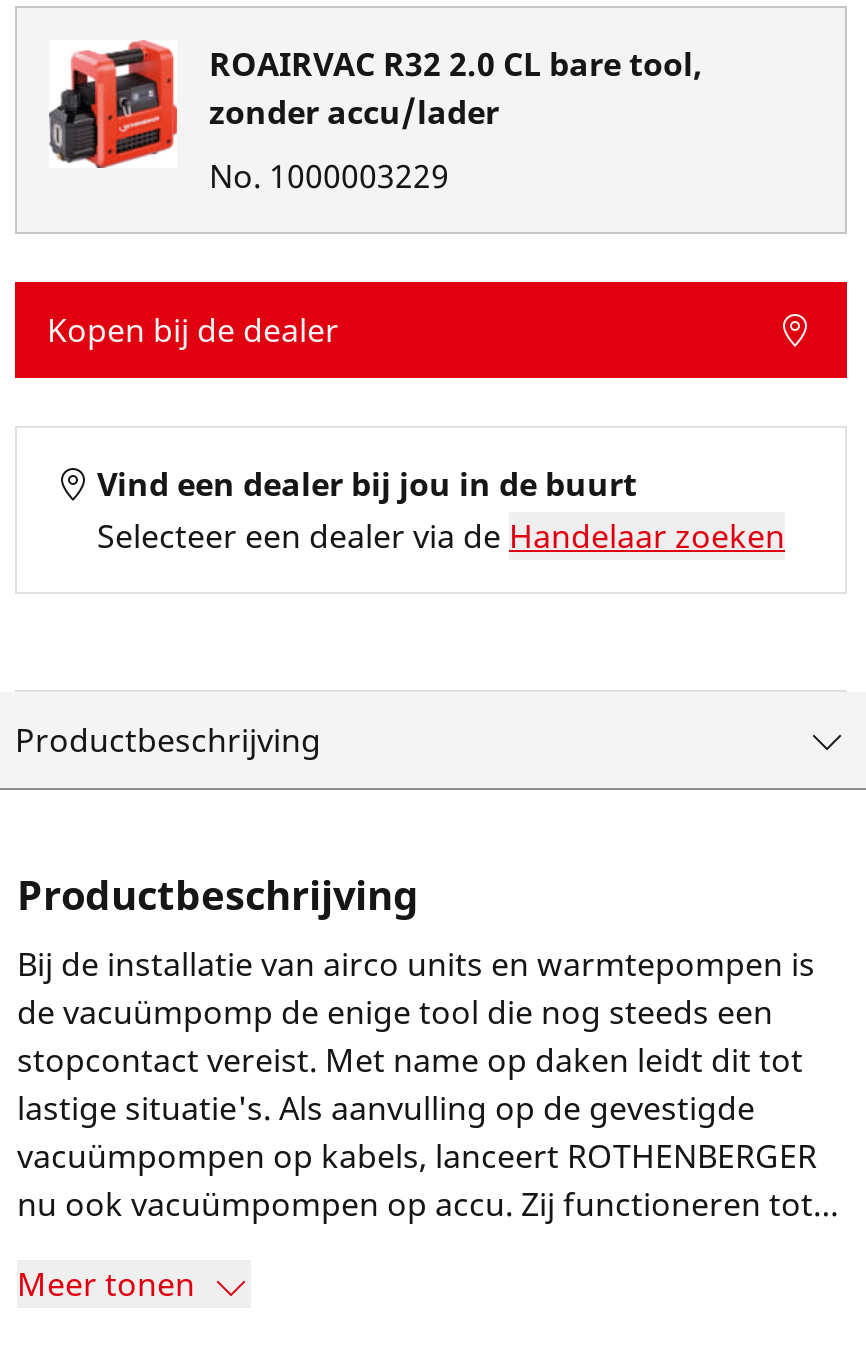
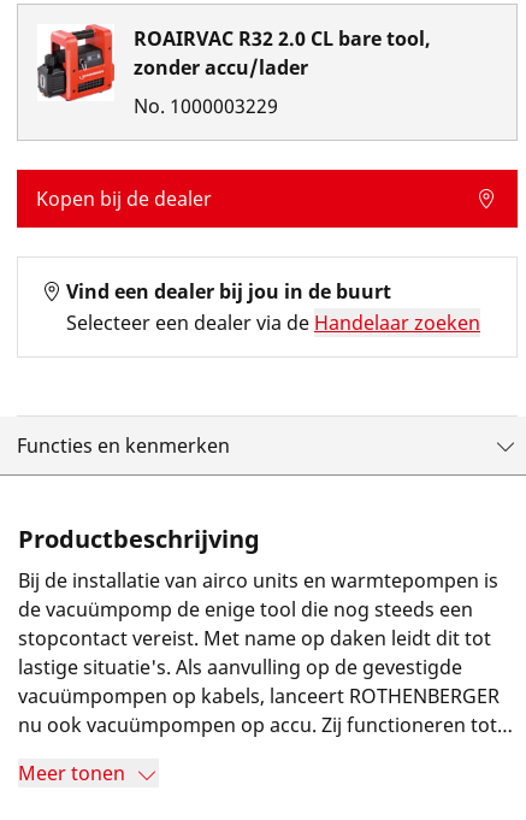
- Productbeschrijving
+ Functies en kenmerken
